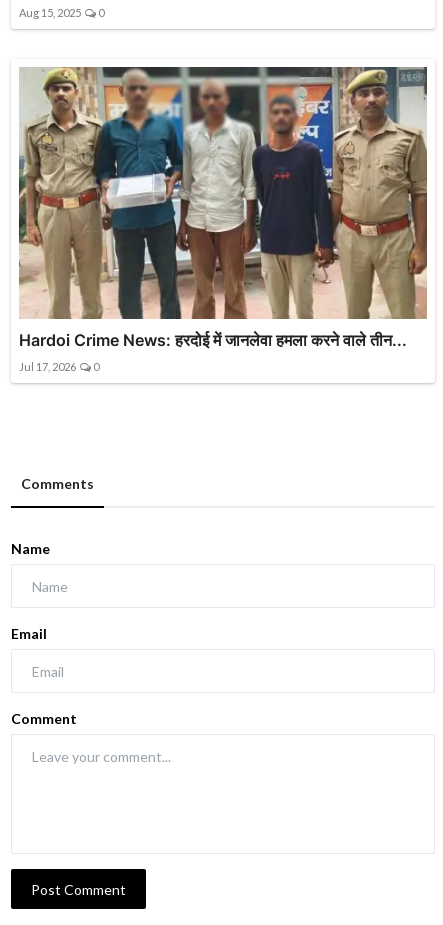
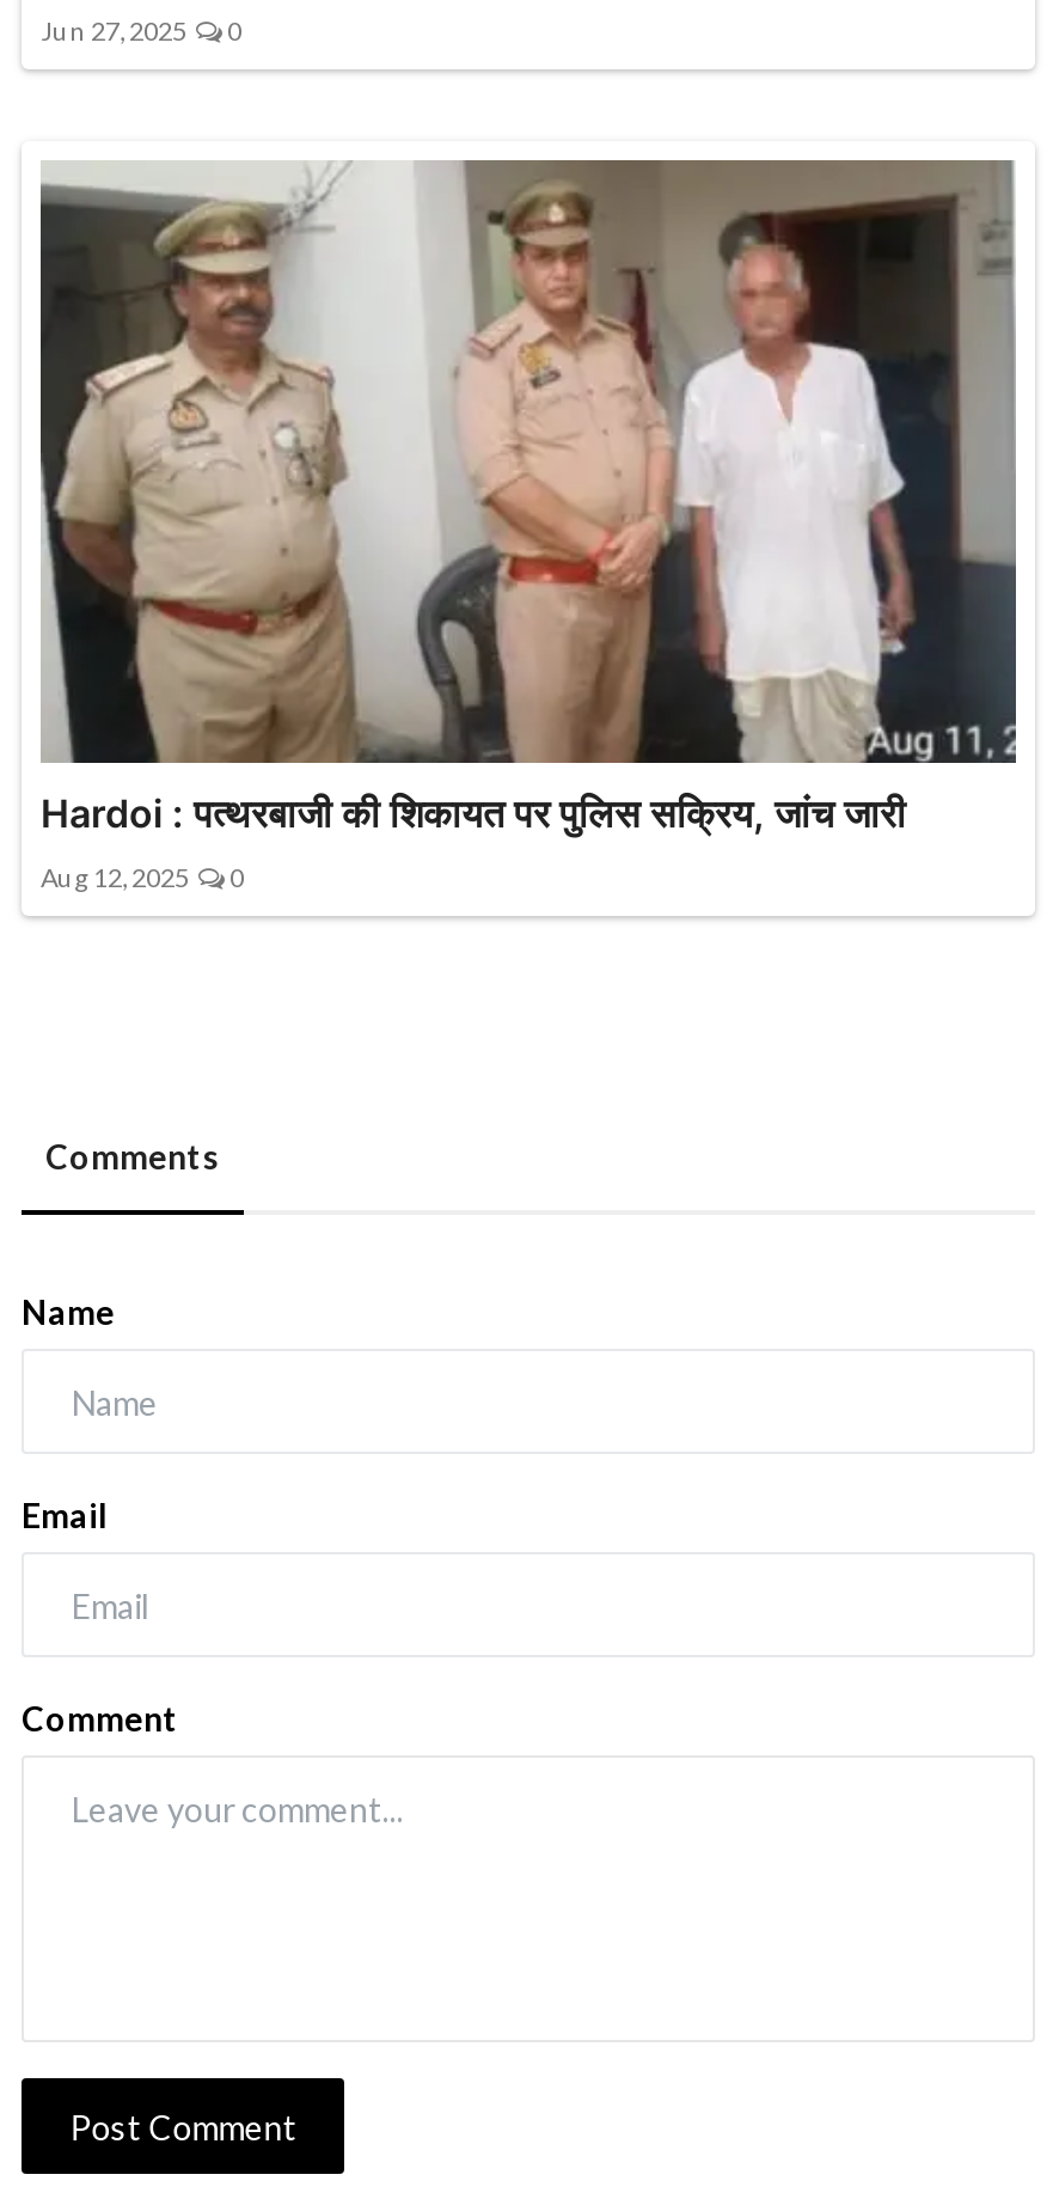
- Aug 15, 2025 0
+ Jun 27, 2025 0

- [image]
- Hardoi Crime News: हरदोई में जानलेवा हमला करने वाले तीन...
+ [image]
+ Hardoi : पत्थरबाजी की शिकायत पर पुलिस सक्रिय, जांच जारी

- Jul 17, 2026 0
+ Aug 12, 2025 0
